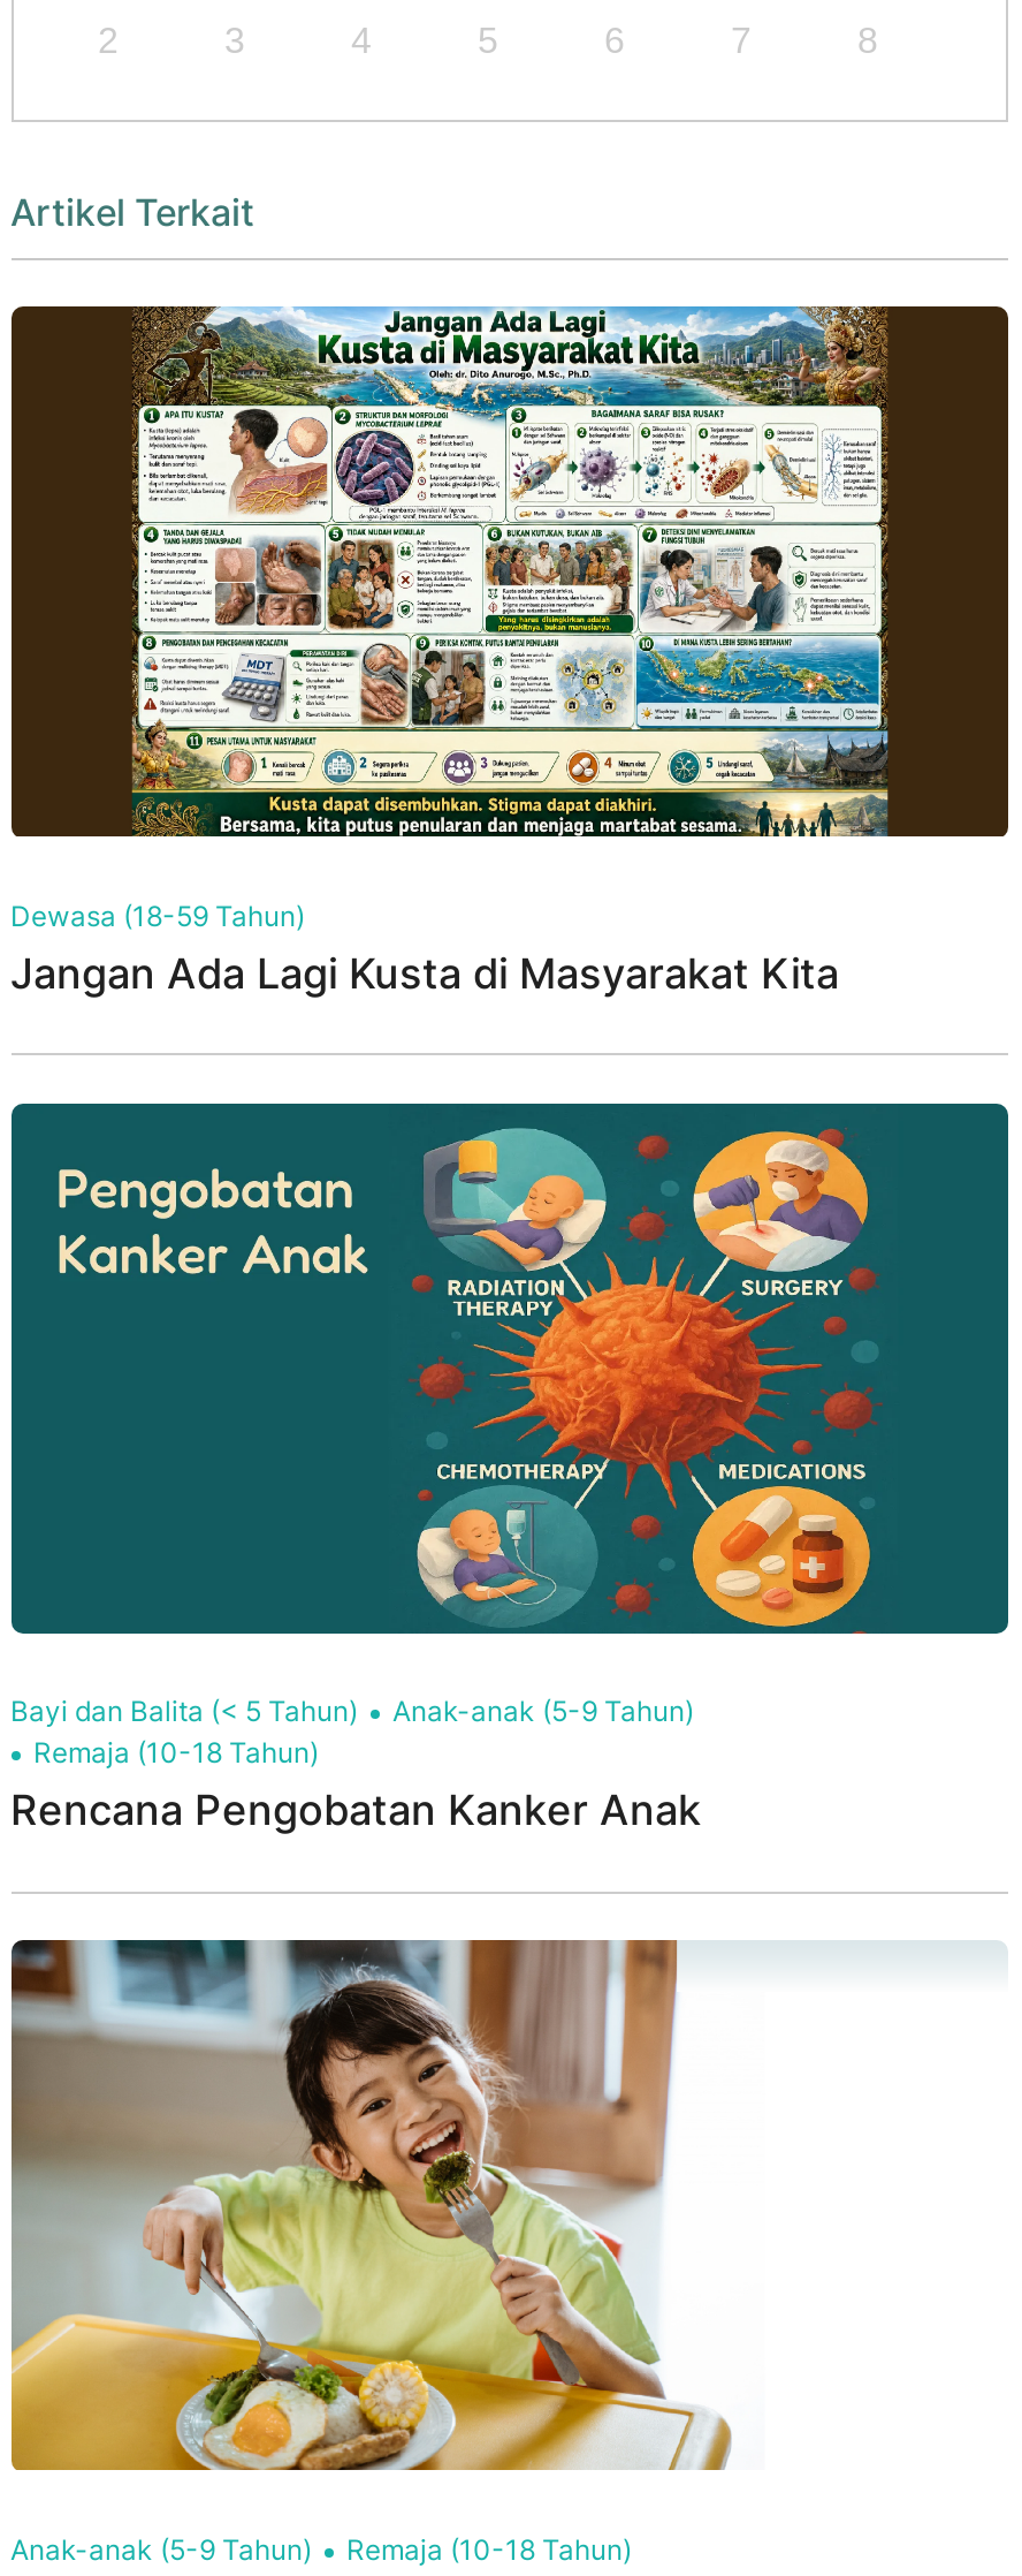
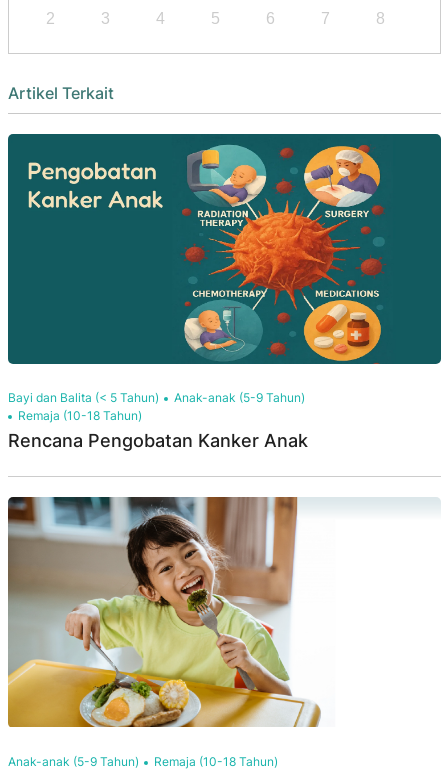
- [image]
- Dewasa (18-59 Tahun)
- Jangan Ada Lagi Kusta di Masyarakat Kita
